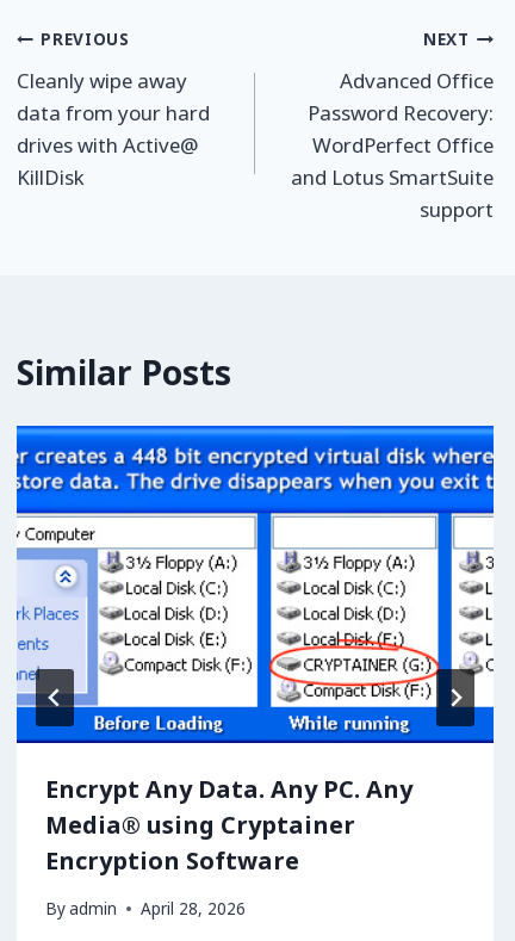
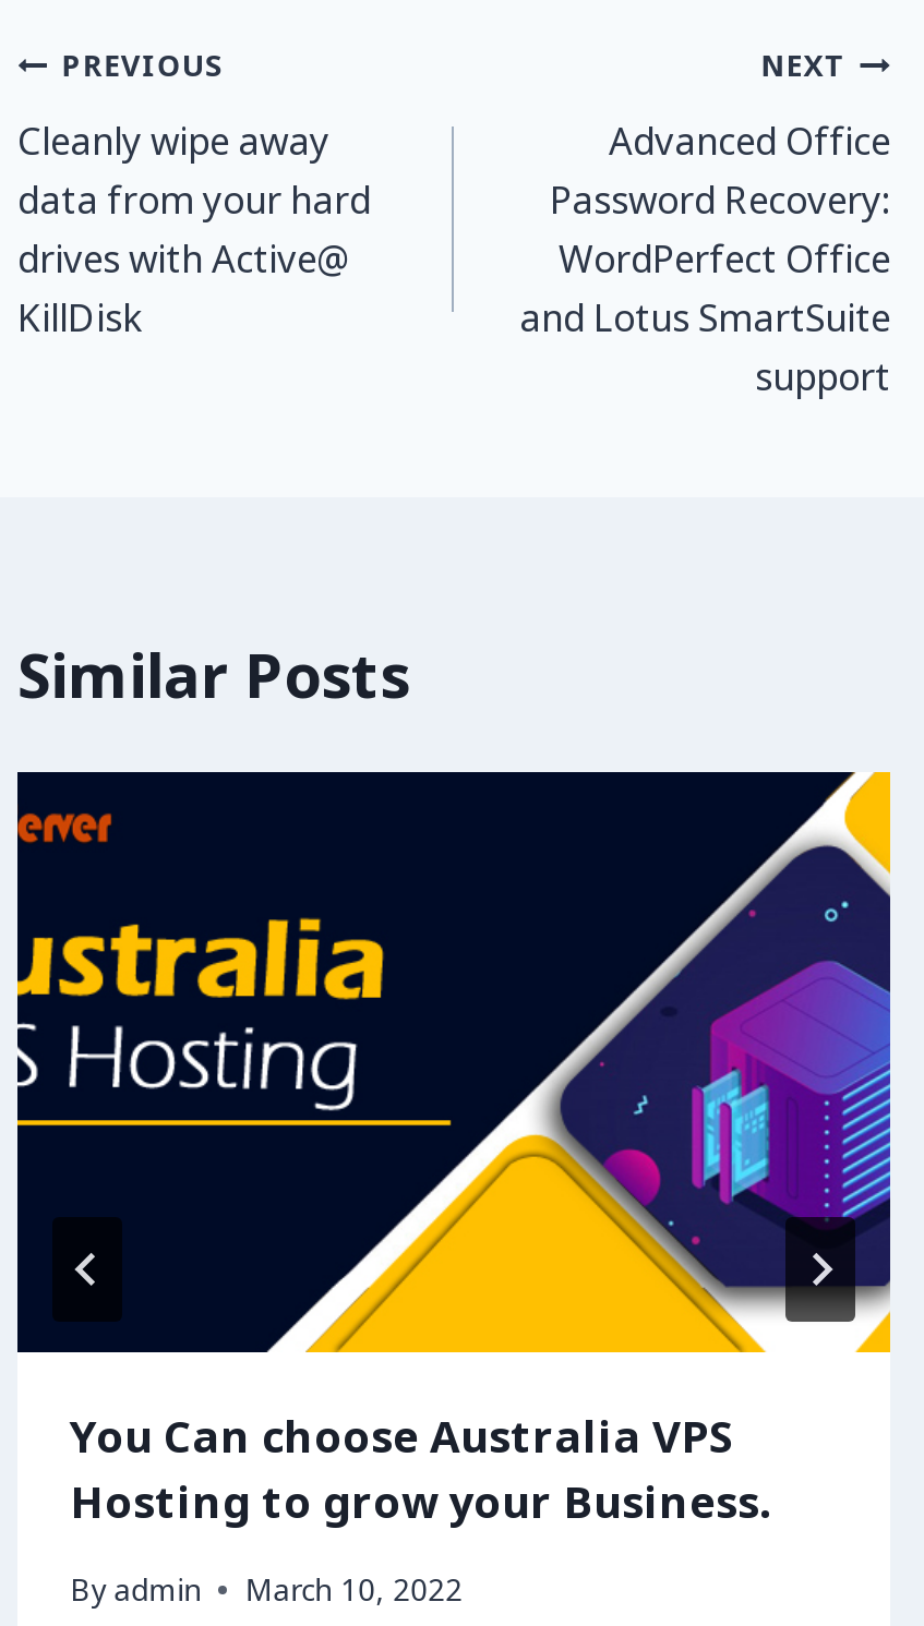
- [image]
- Encrypt Any Data. Any PC. Any
- Media® using Cryptainer
- Encryption Software
+ [image]
+ You Can choose Australia VPS
+ Hosting to grow your Business.

- By admin April 28, 2026
+ By admin March 10, 2022
